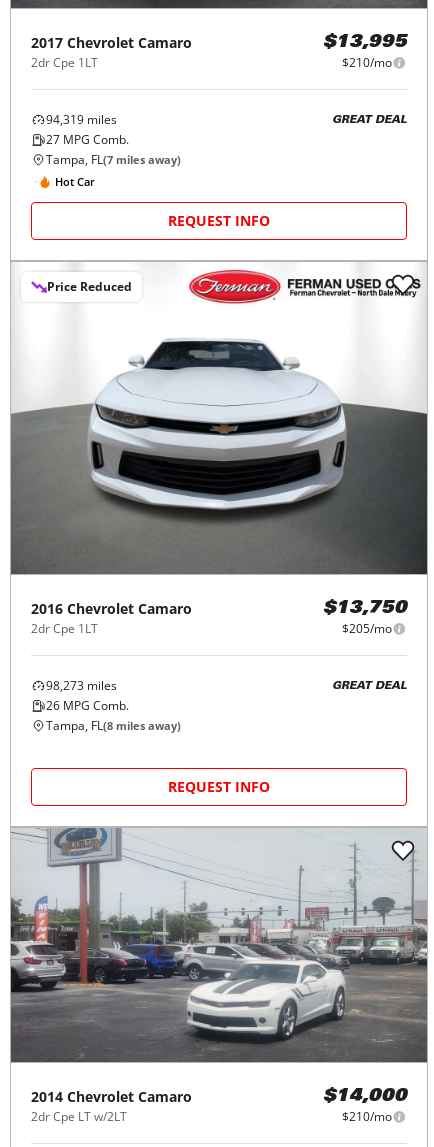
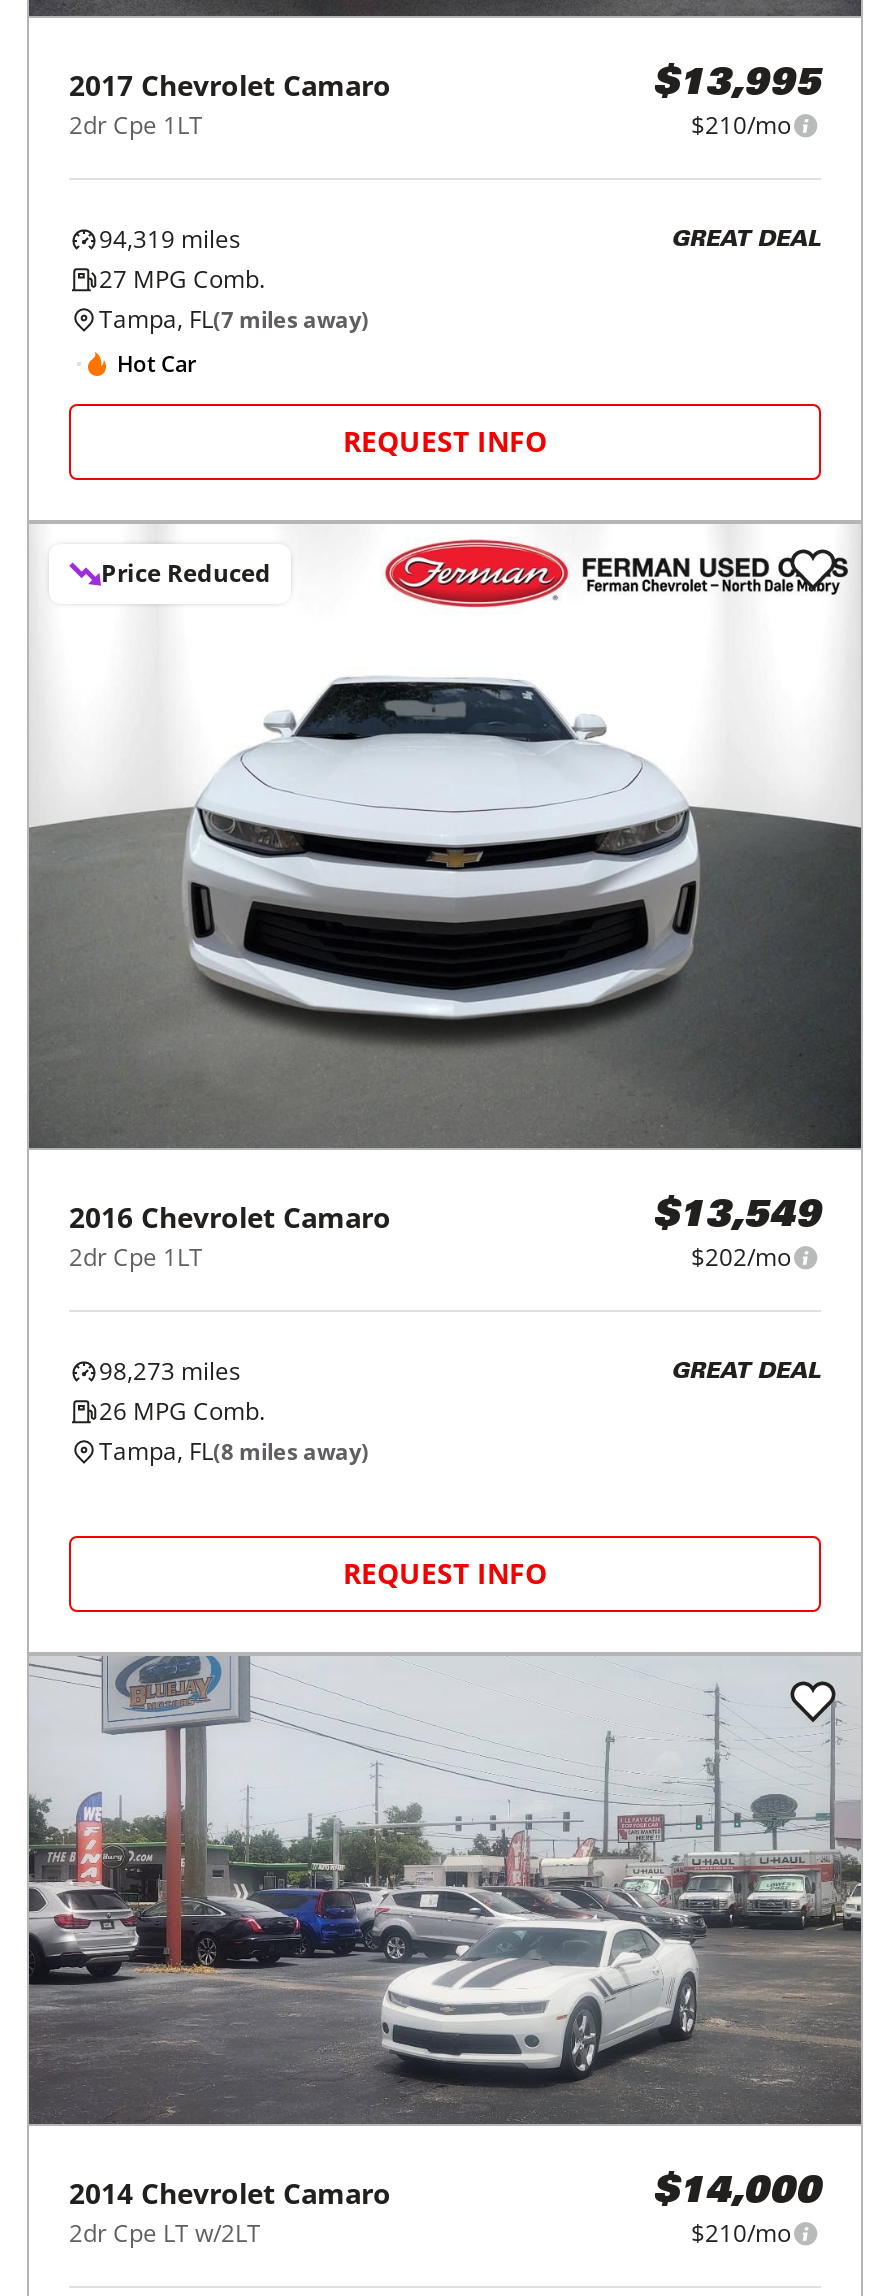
- $13,750
- $205/mo
+ $13,549
+ $202/mo
